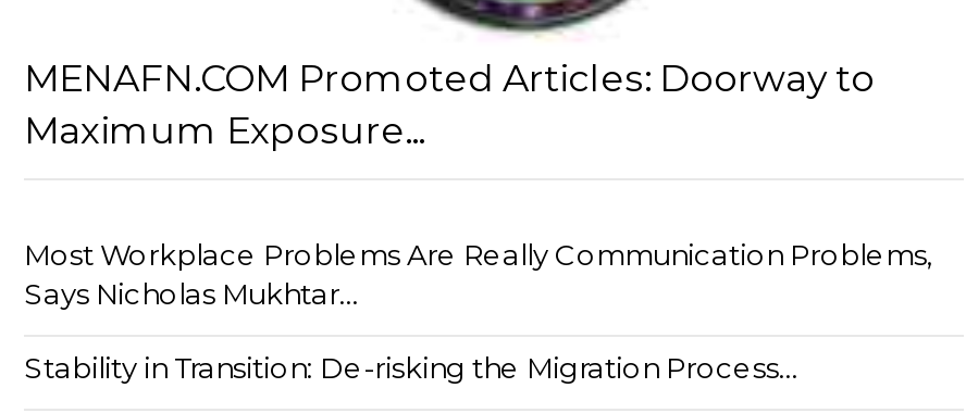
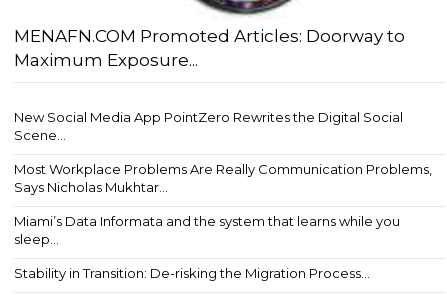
+ New Social Media App PointZero Rewrites the Digital Social
+ Scene...

+ Miami’s Data Informata and the system that learns while you
+ sleep...
